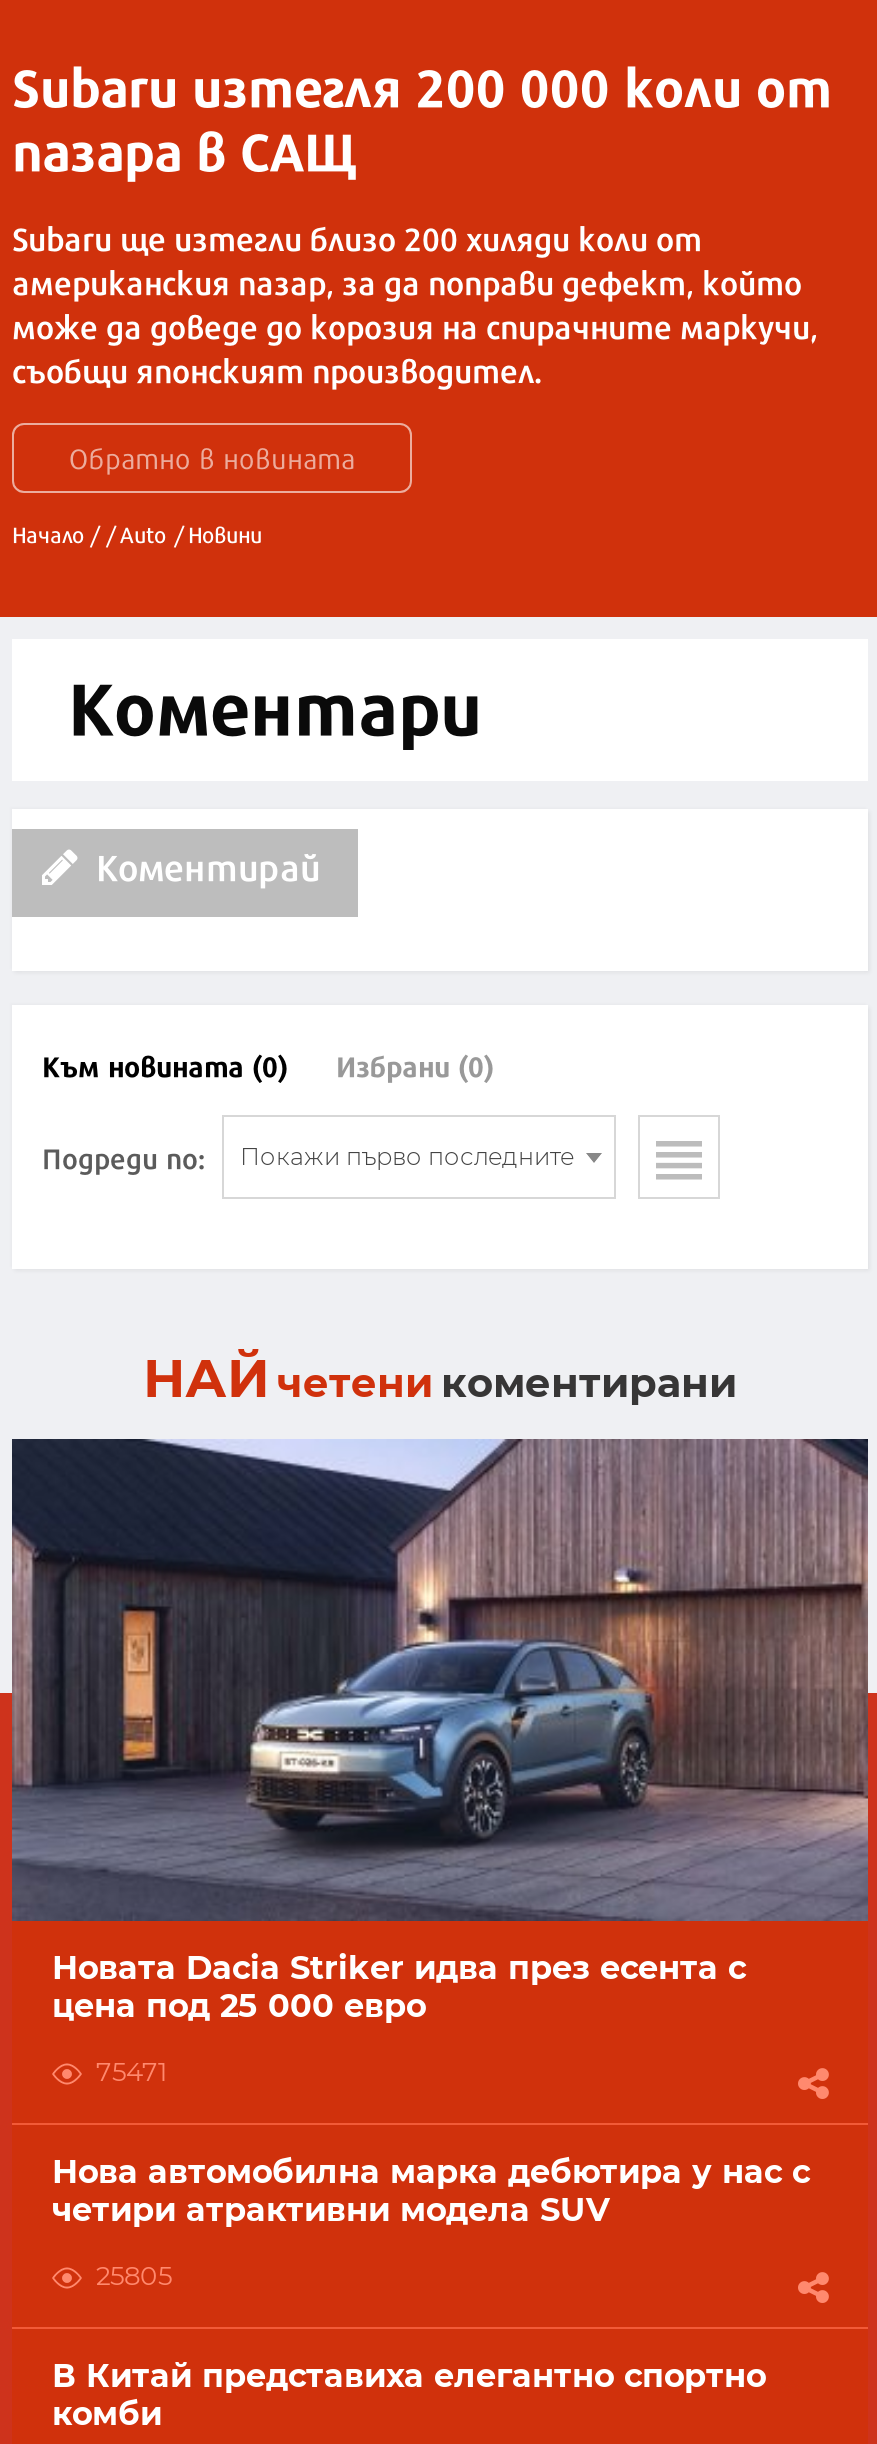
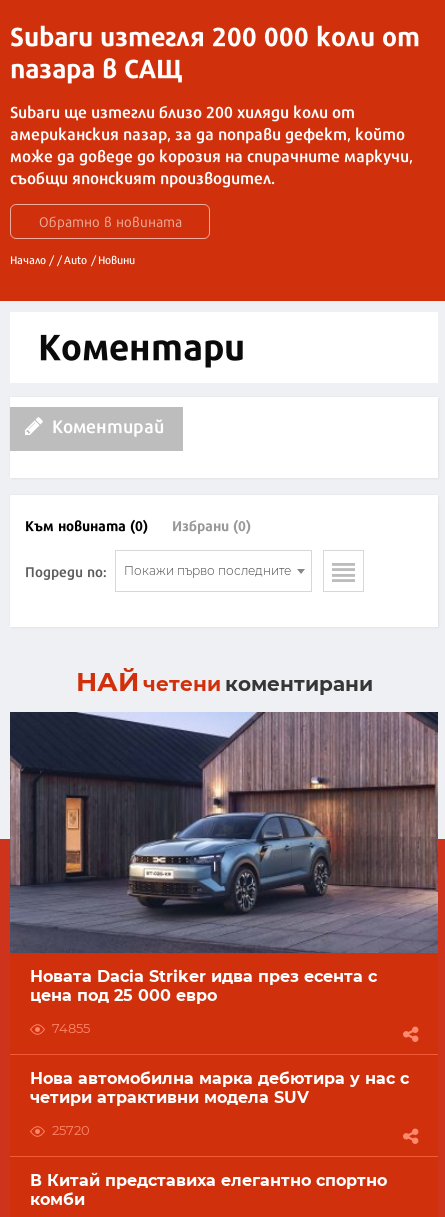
- 75471
+ 74855

- 25805
+ 25720
